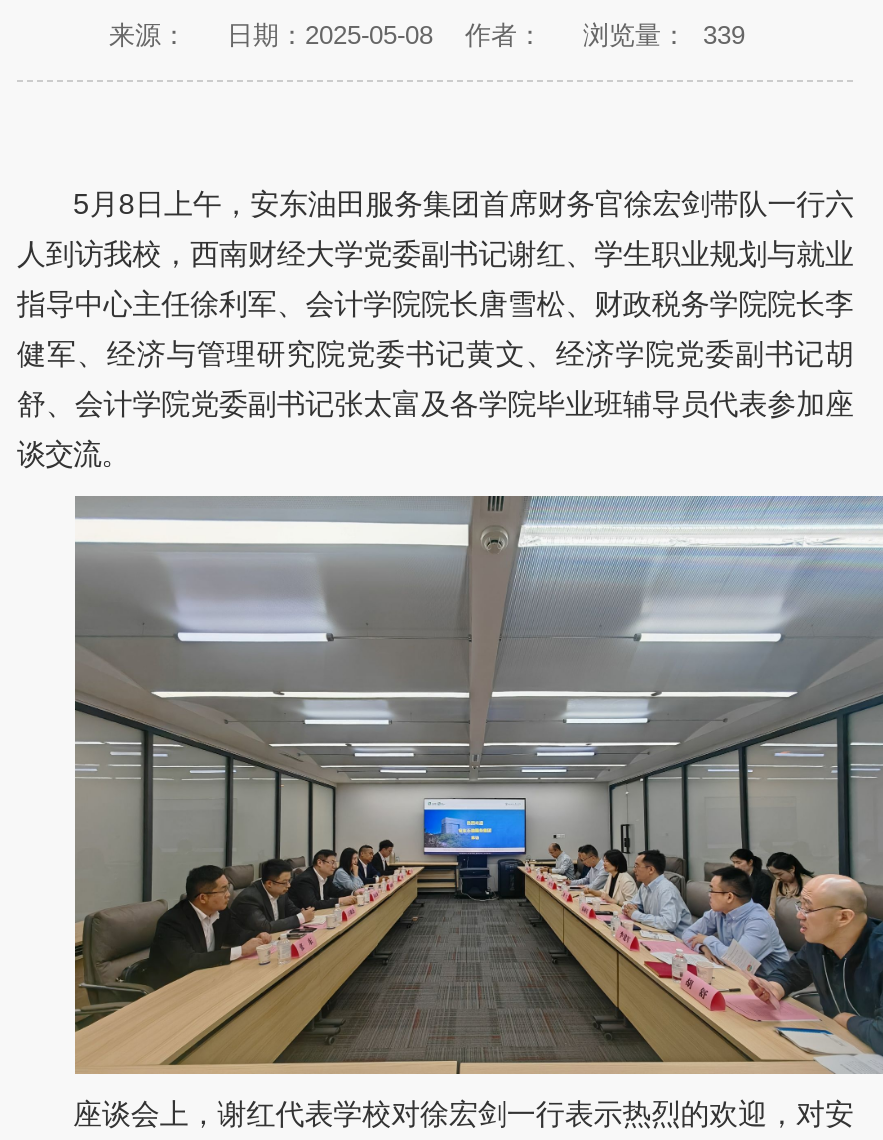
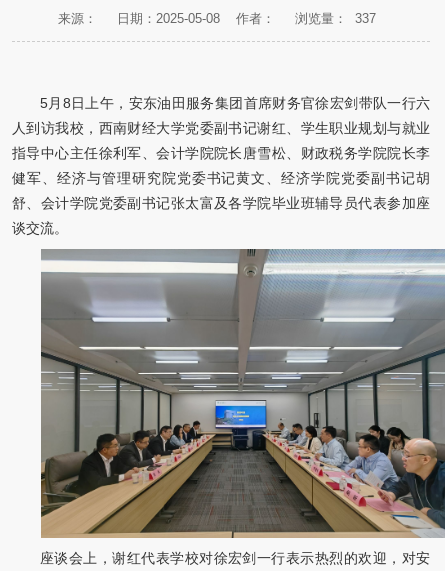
- 来源： 日期：2025-05-08 作者： 浏览量： 339
+ 来源： 日期：2025-05-08 作者： 浏览量： 337
